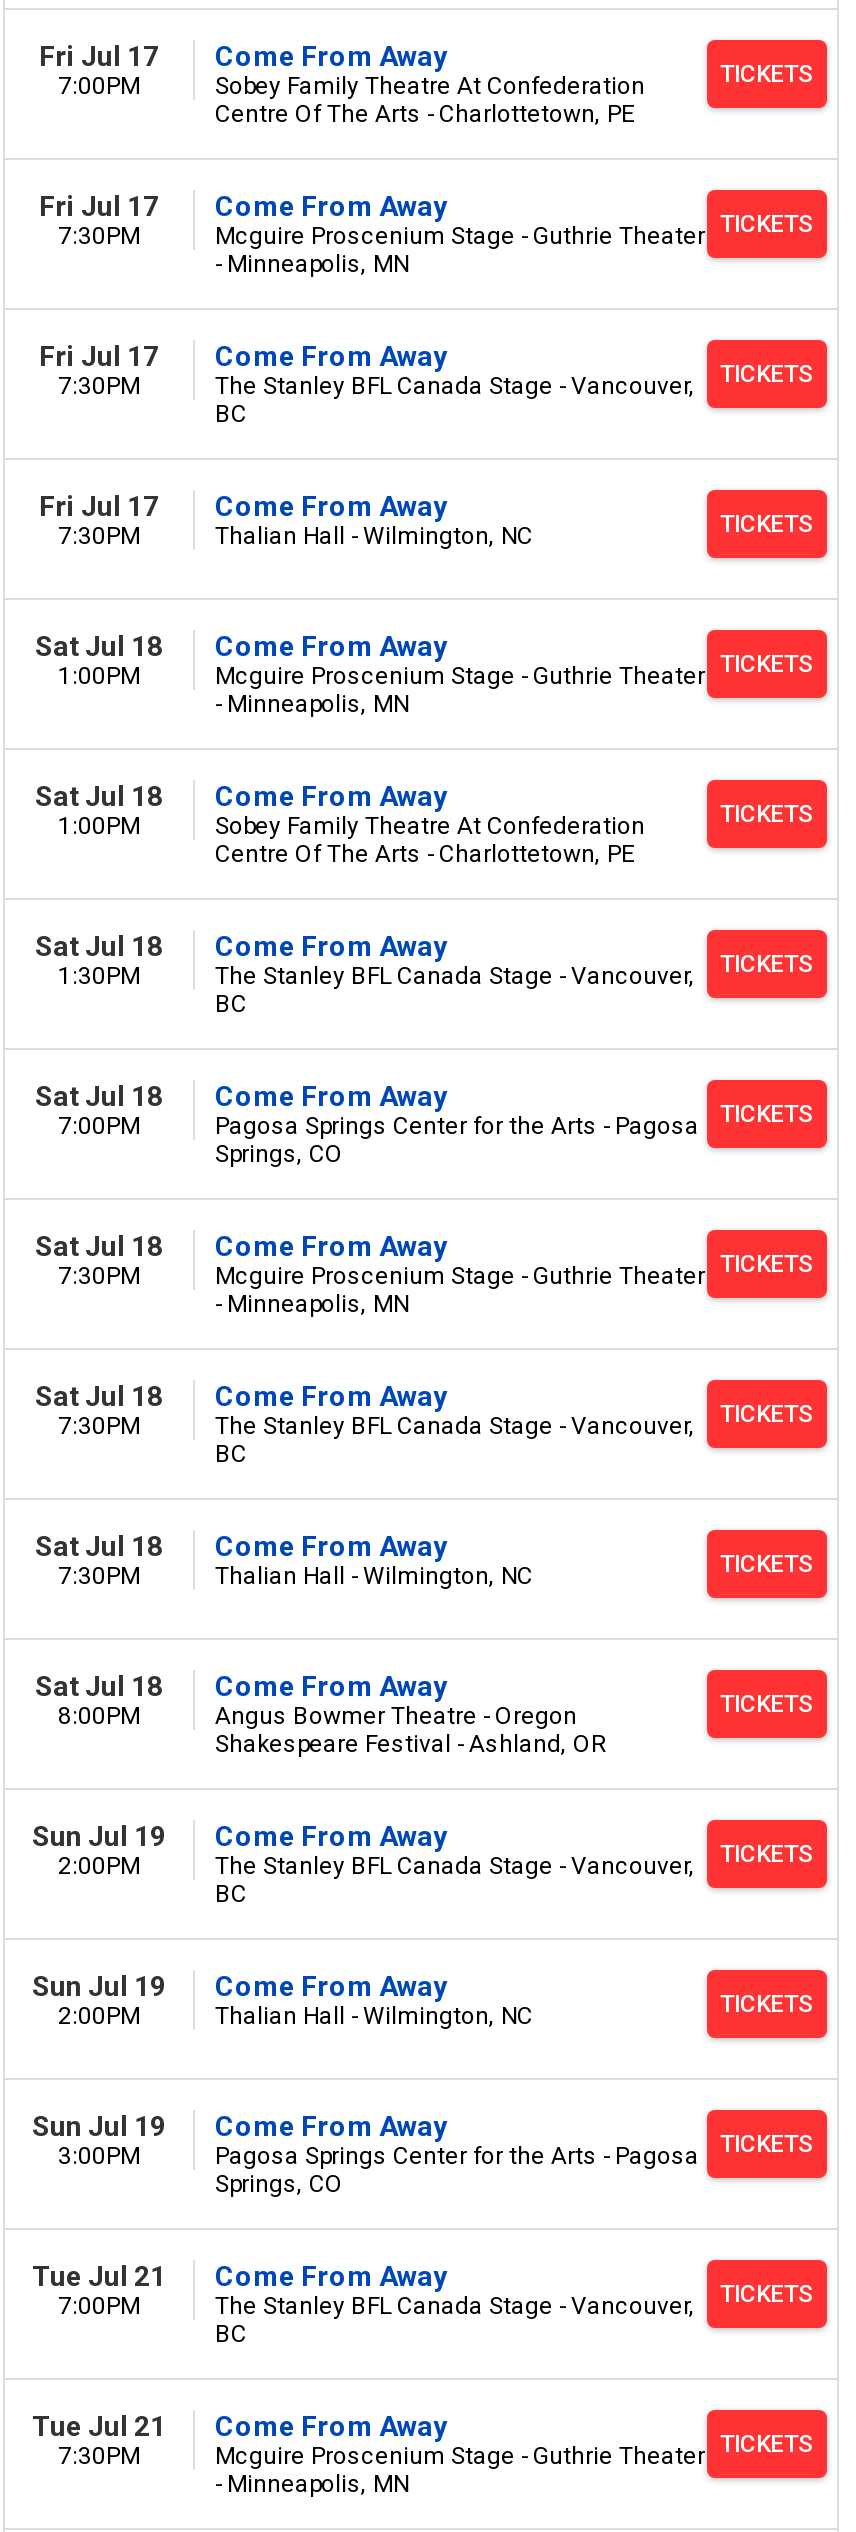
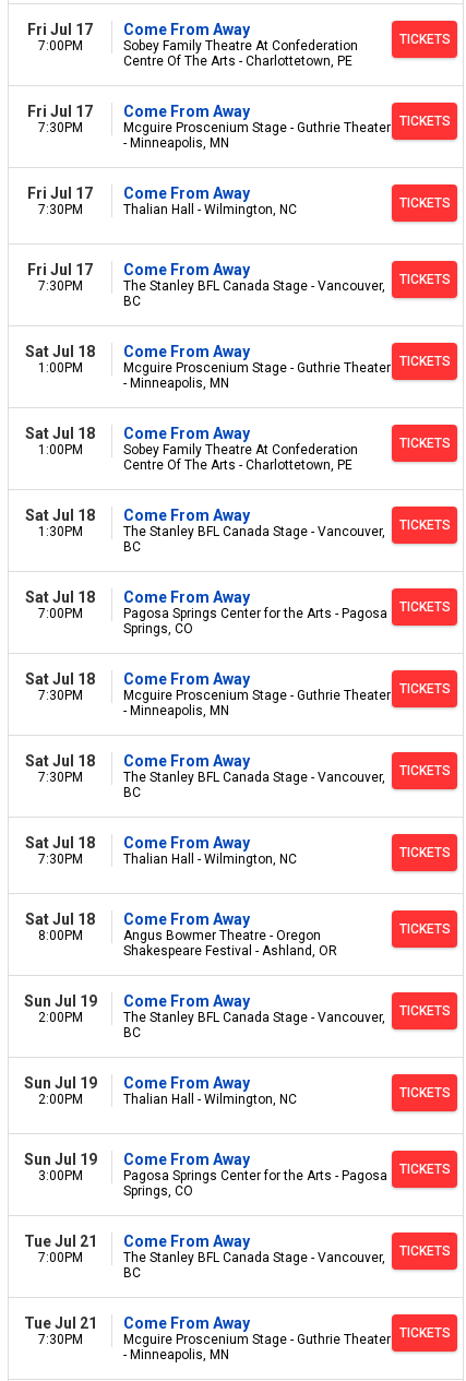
- The Stanley BFL Canada Stage - Vancouver,
- BC
+ Thalian Hall - Wilmington, NC

- Thalian Hall - Wilmington, NC
+ The Stanley BFL Canada Stage - Vancouver,
+ BC
